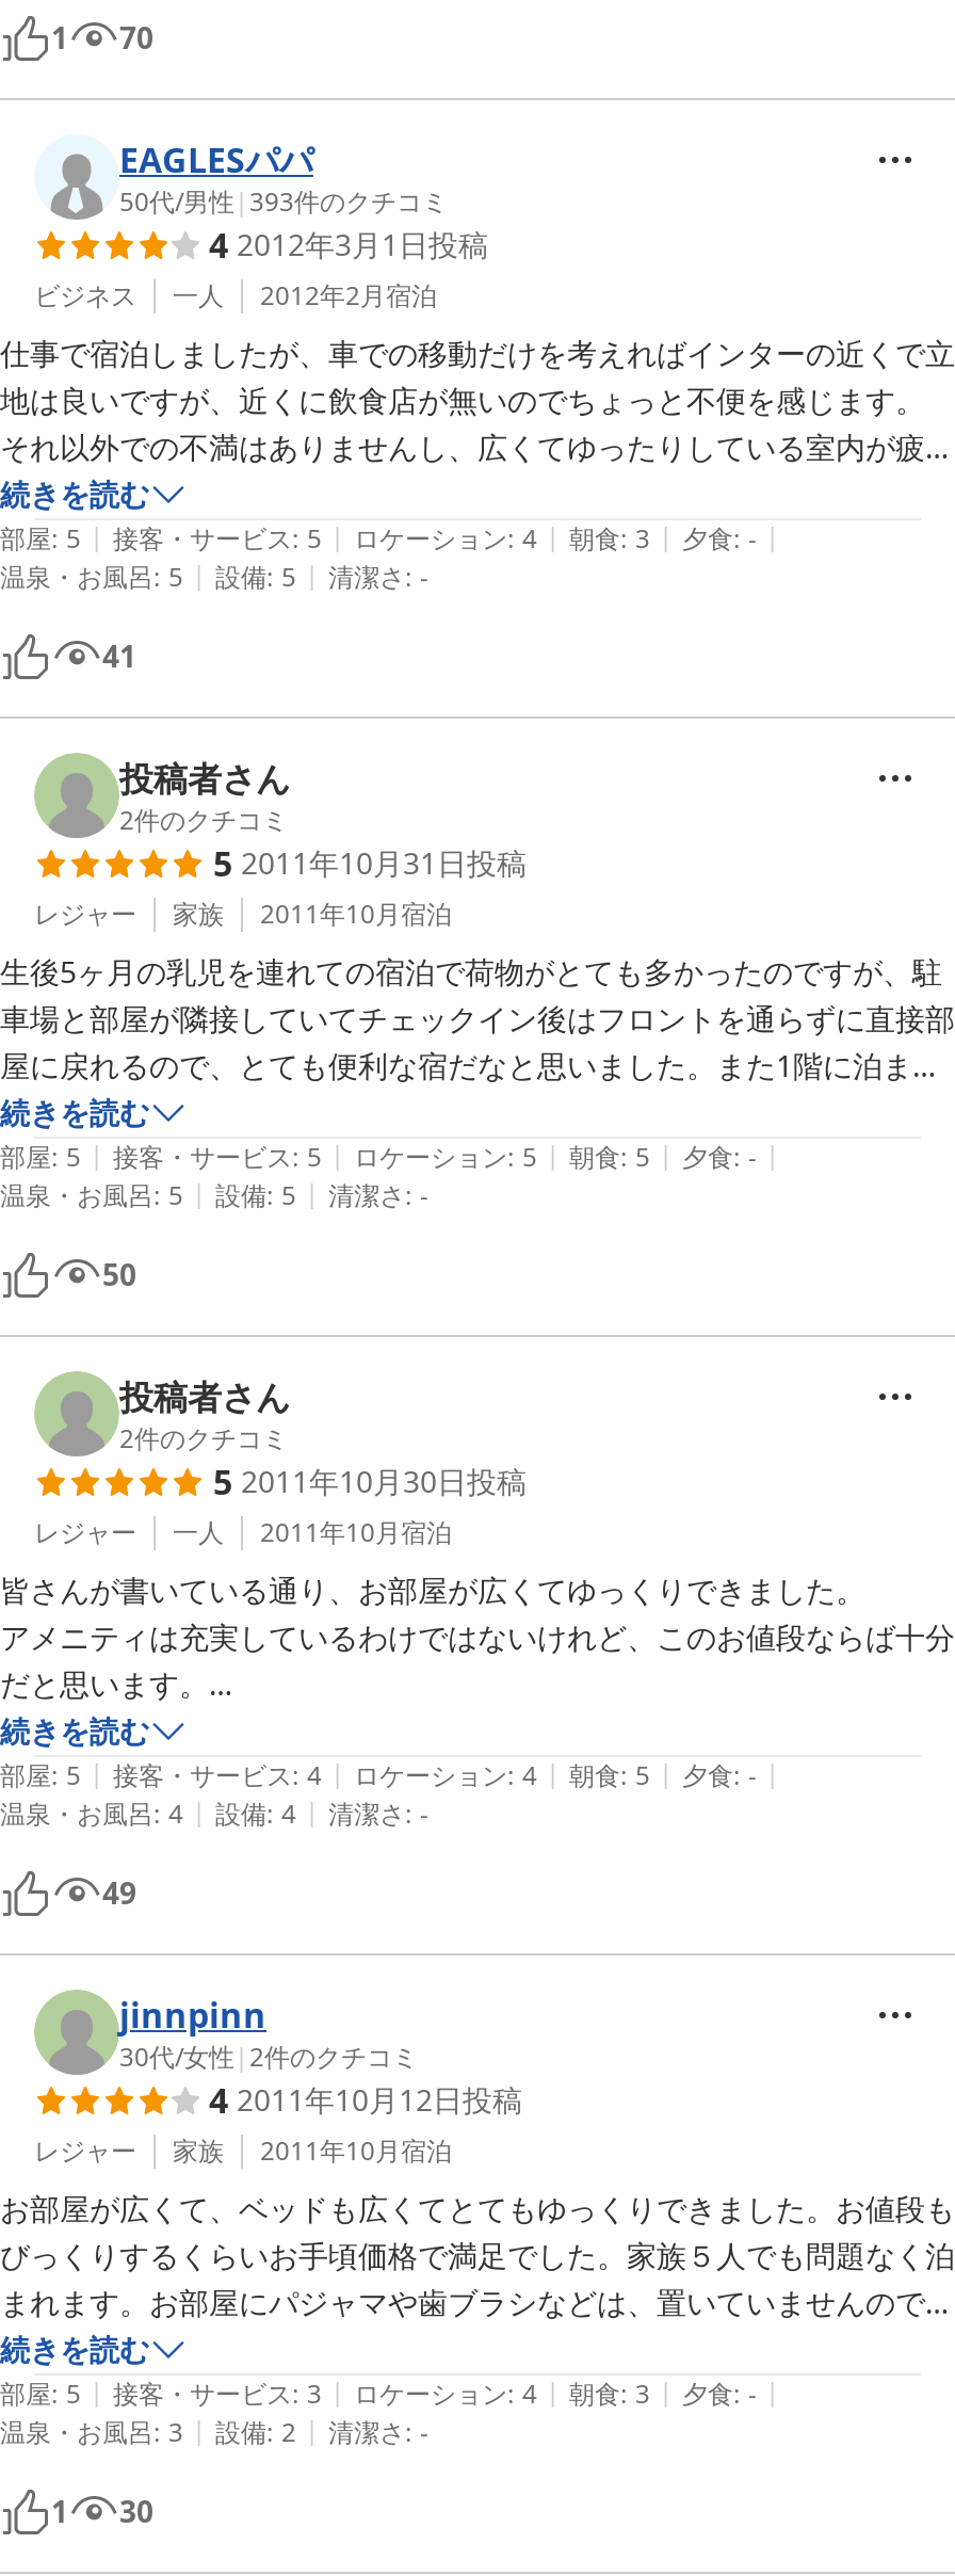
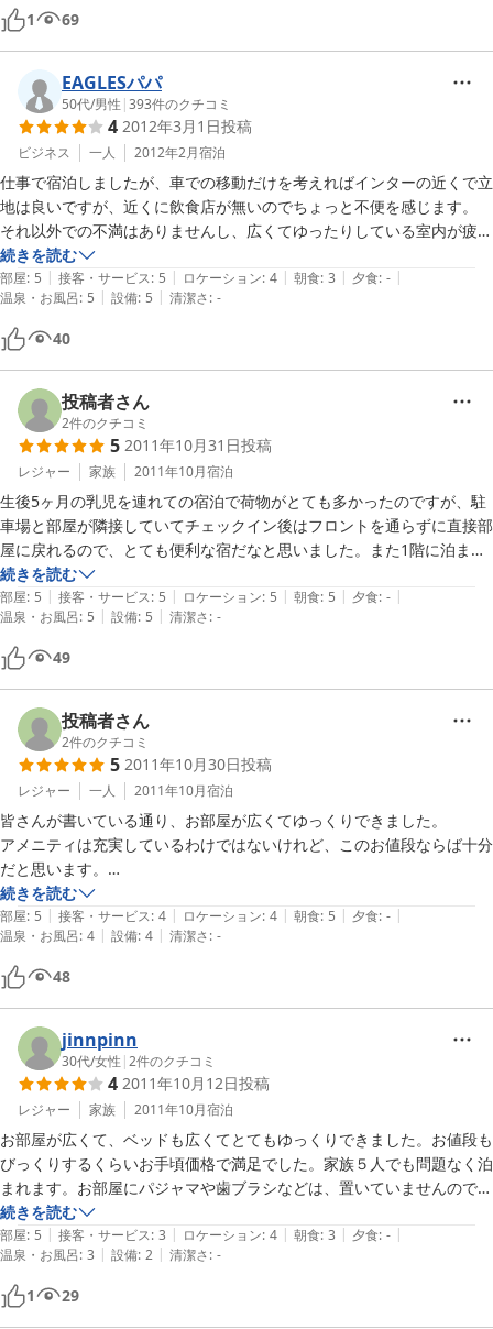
- 1 70
+ 1 69

- 41
+ 40

- 50
+ 49

- 49
+ 48

- 1 30
+ 1 29
